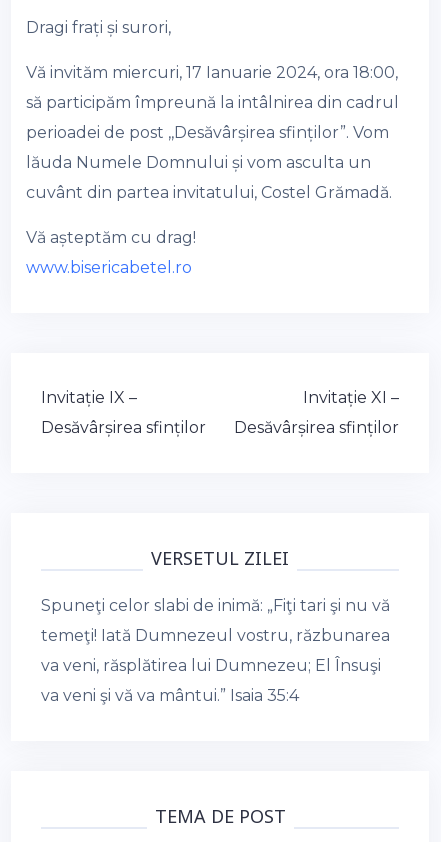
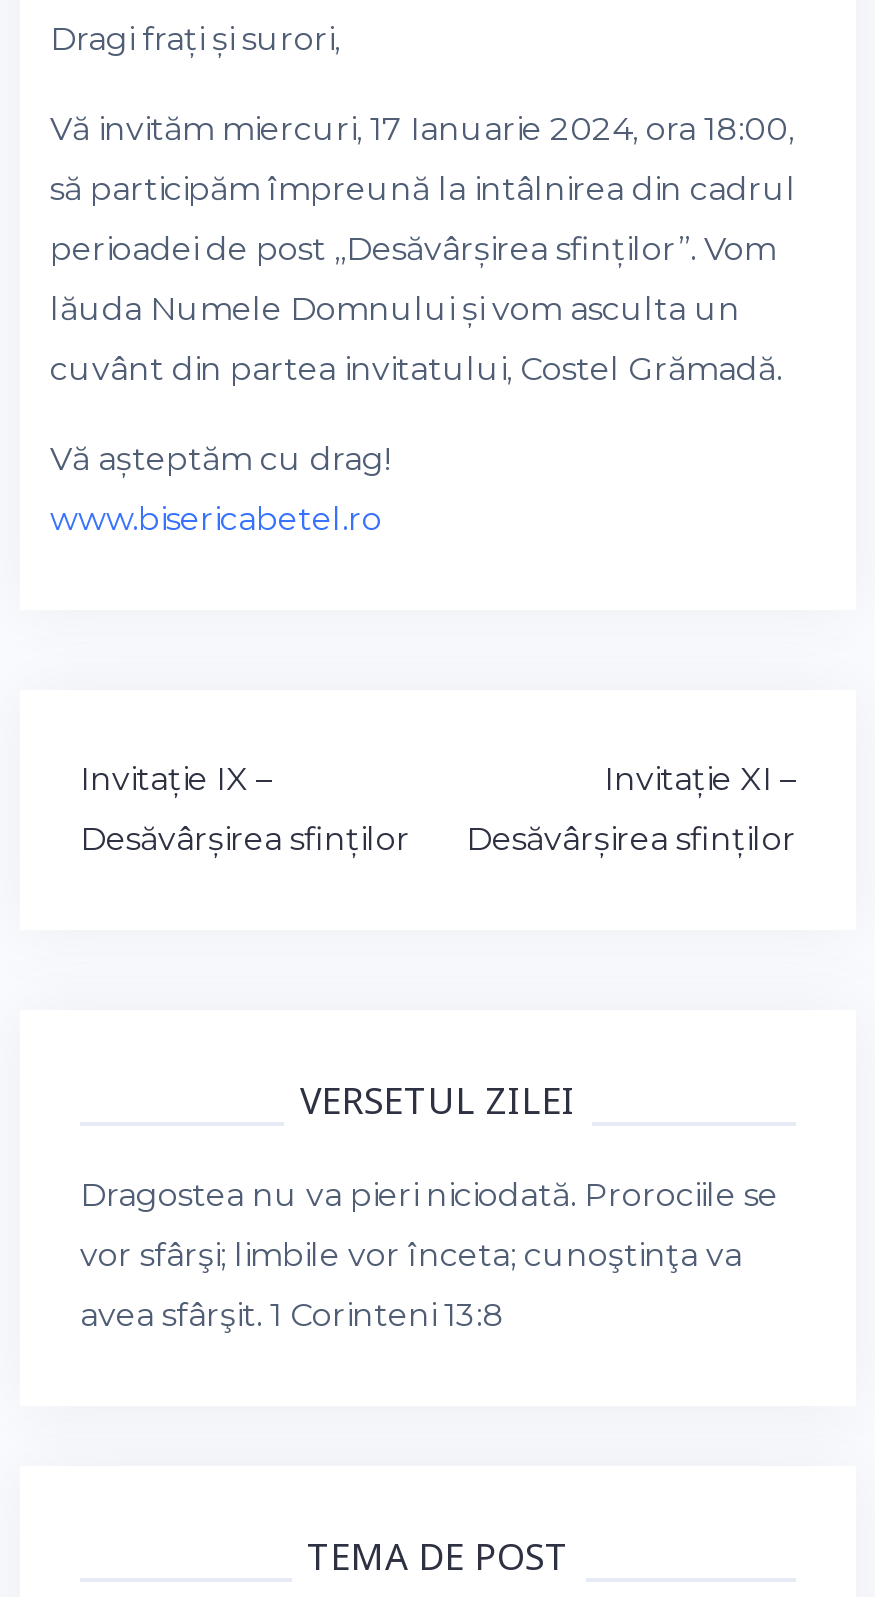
- Spuneţi celor slabi de inimă: „Fiţi tari şi nu vă
- temeţi! Iată Dumnezeul vostru, răzbunarea
- va veni, răsplătirea lui Dumnezeu; El Însuşi
- va veni şi vă va mântui.” Isaia 35:4
+ Dragostea nu va pieri niciodată. Prorociile se
+ vor sfârşi; limbile vor înceta; cunoştinţa va
+ avea sfârşit. 1 Corinteni 13:8
